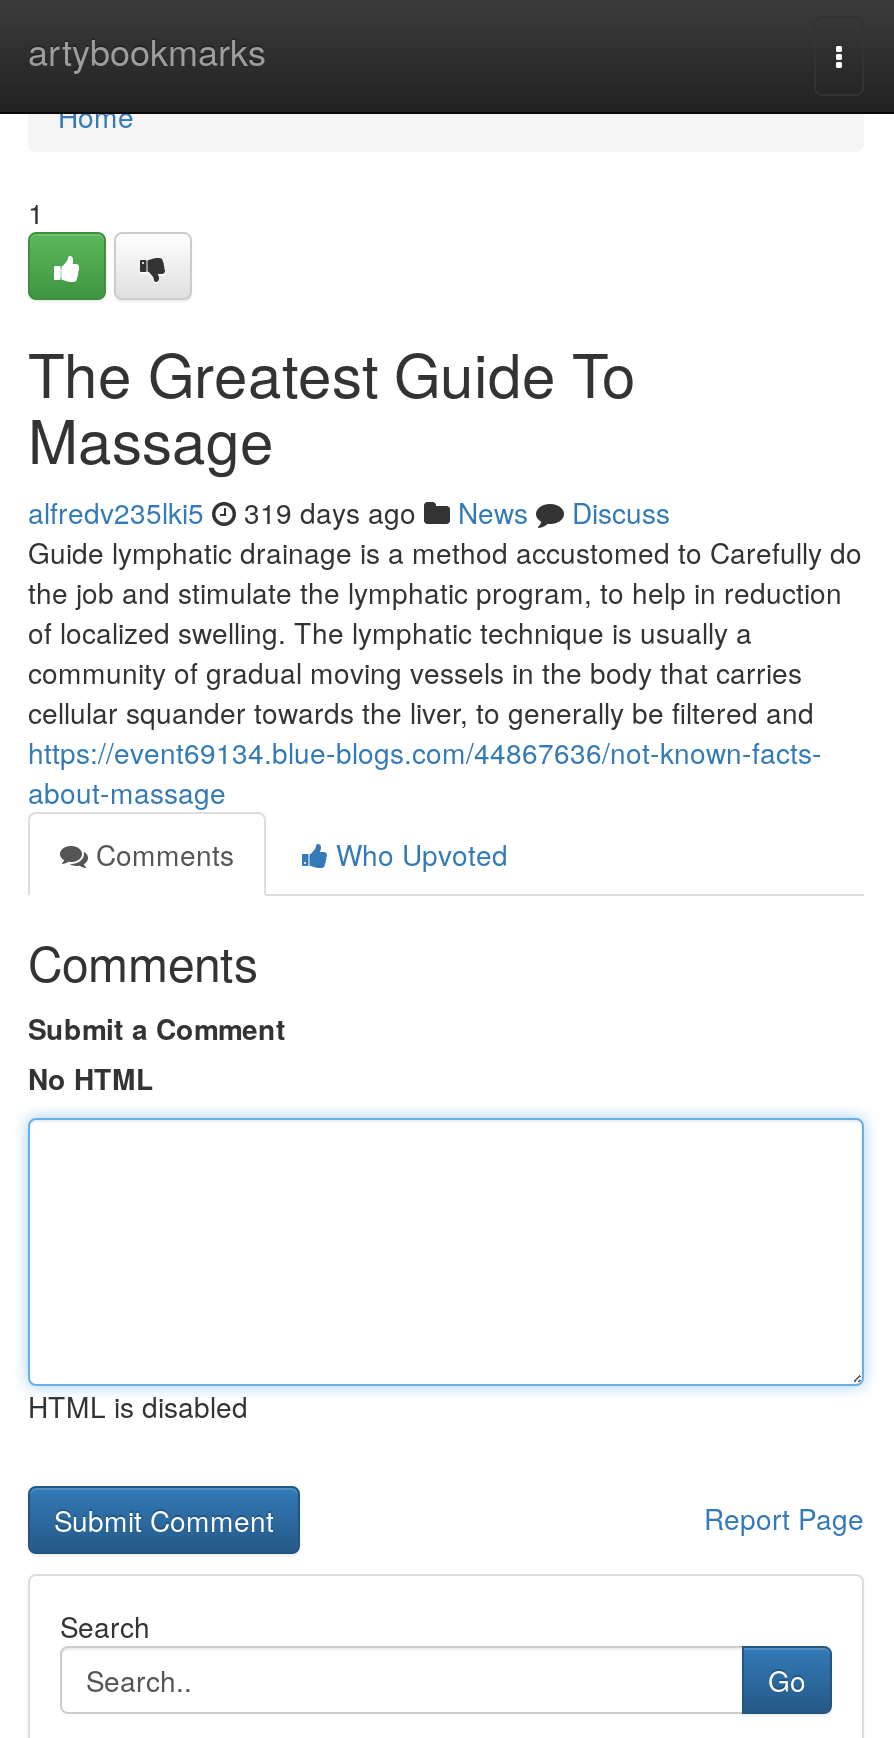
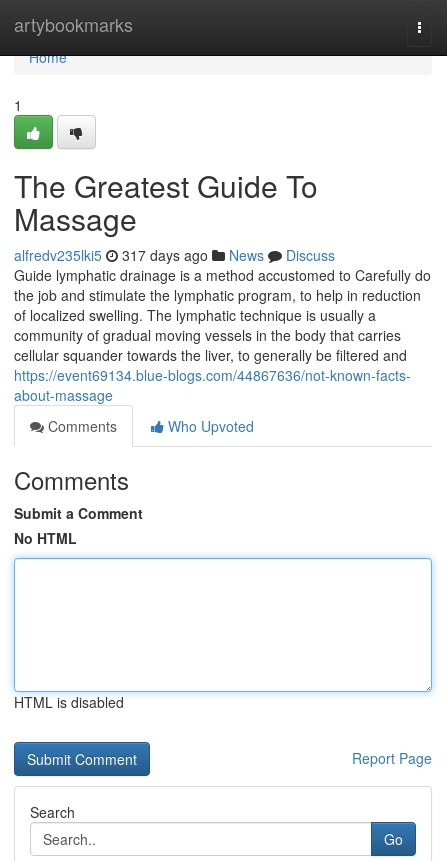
- alfredv235lki5 319 days ago News Discuss
+ alfredv235lki5 317 days ago News Discuss
